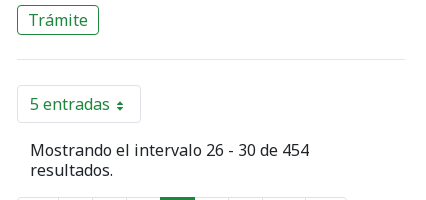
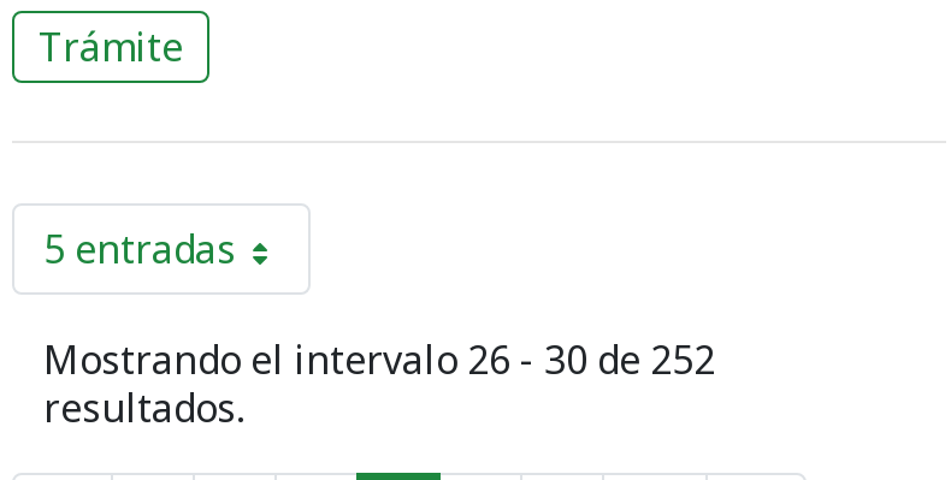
- Mostrando el intervalo 26 - 30 de 454
+ Mostrando el intervalo 26 - 30 de 252
